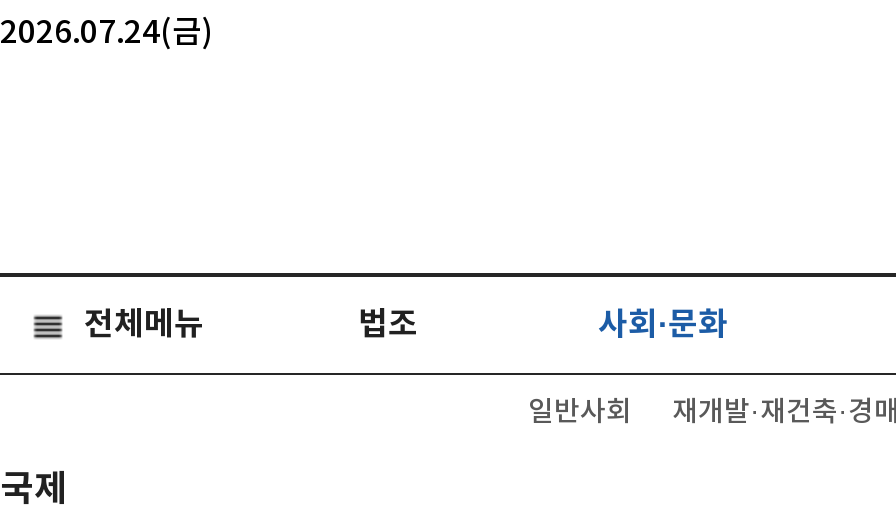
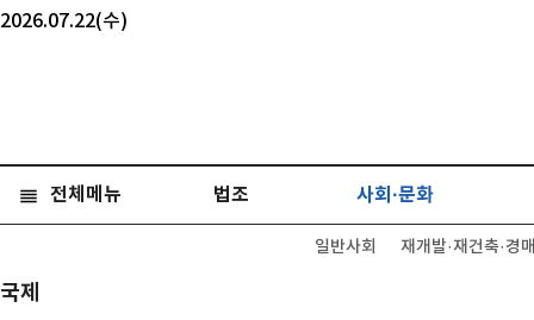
- 2026.07.24(금)
+ 2026.07.22(수)
